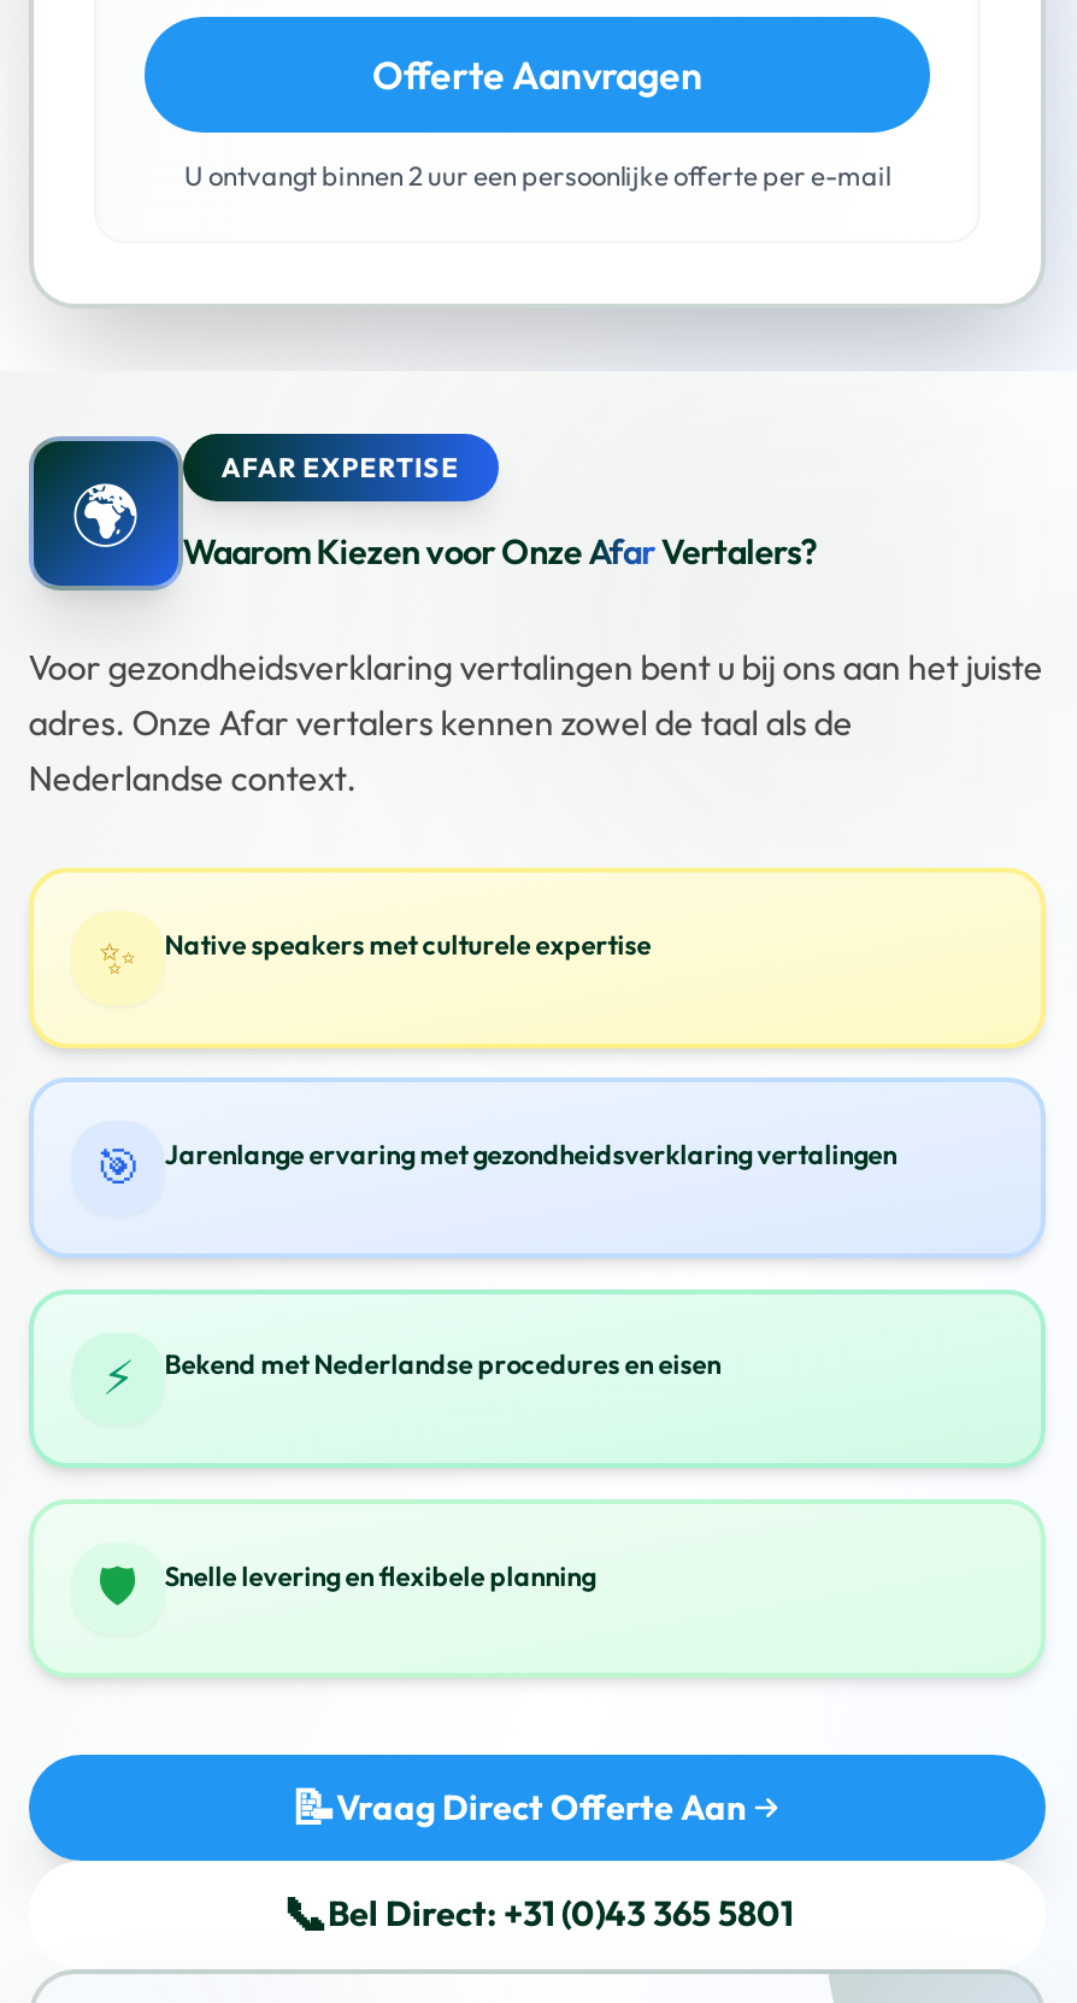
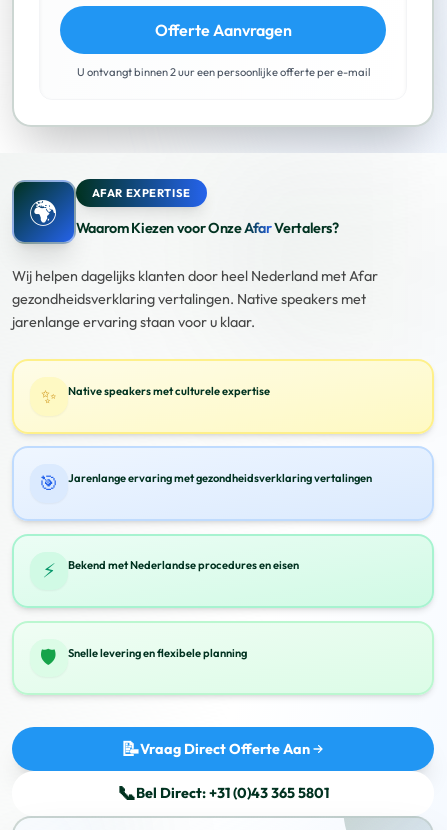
- Voor gezondheidsverklaring vertalingen bent u bij ons aan het juiste
- adres. Onze Afar vertalers kennen zowel de taal als de
- Nederlandse context.
+ Wij helpen dagelijks klanten door heel Nederland met Afar
+ gezondheidsverklaring vertalingen. Native speakers met
+ jarenlange ervaring staan voor u klaar.
